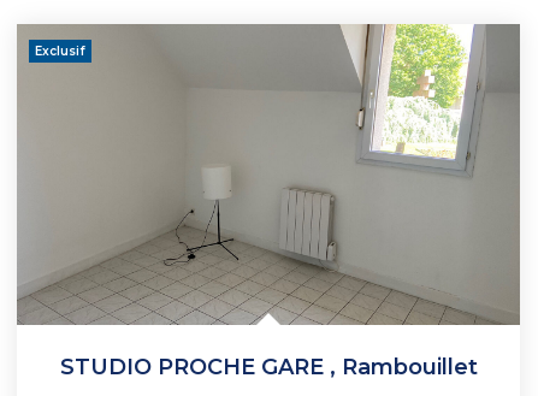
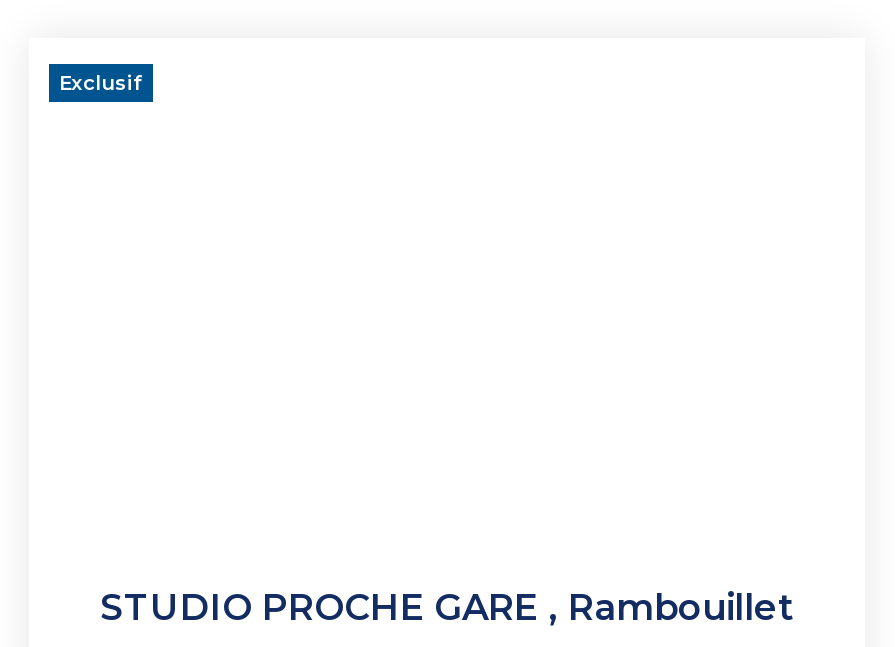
- [image]
